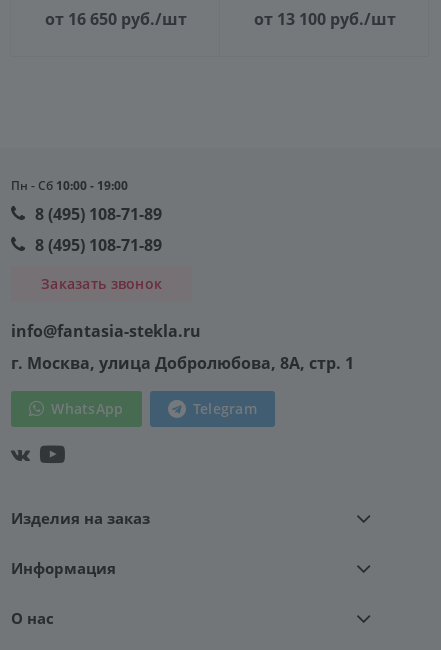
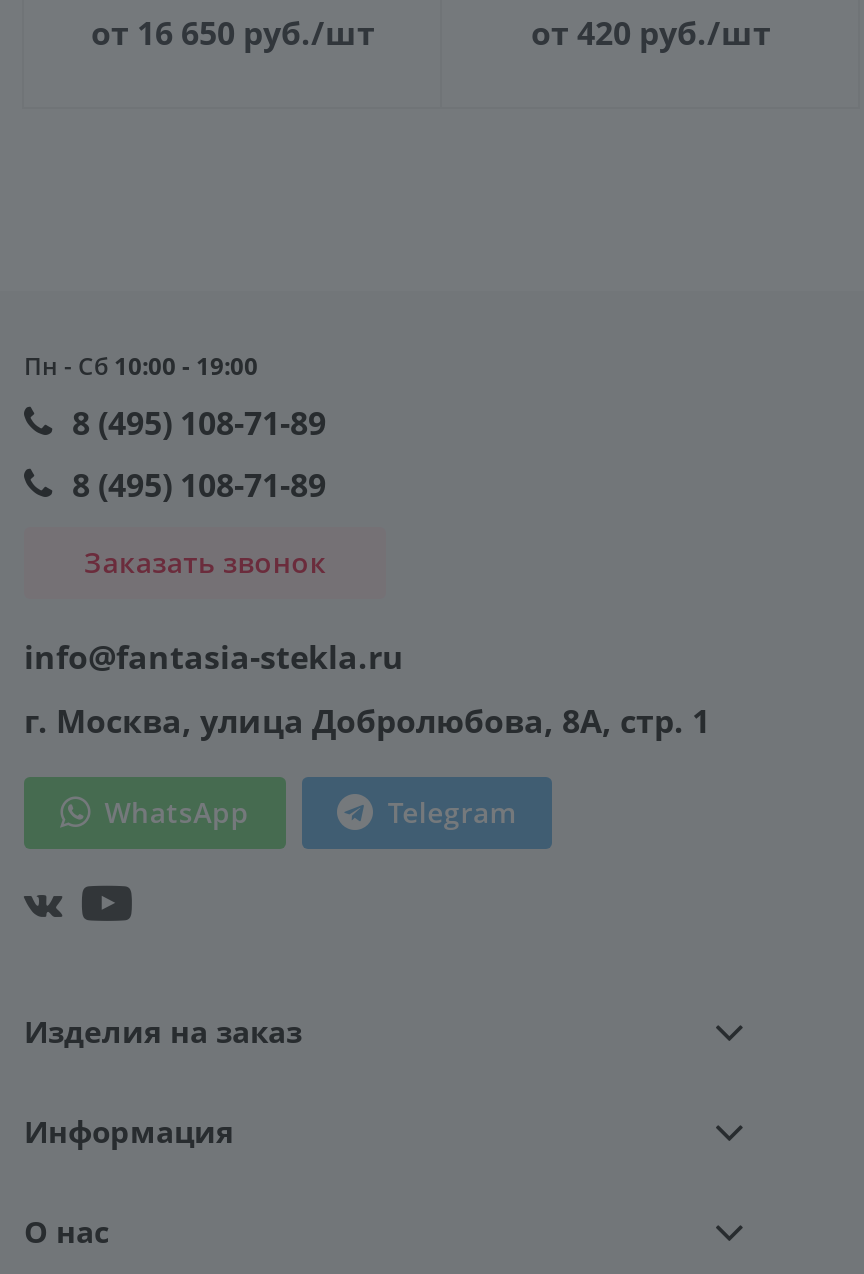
- от 13 100 руб./шт
+ от 420 руб./шт
